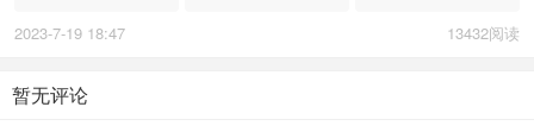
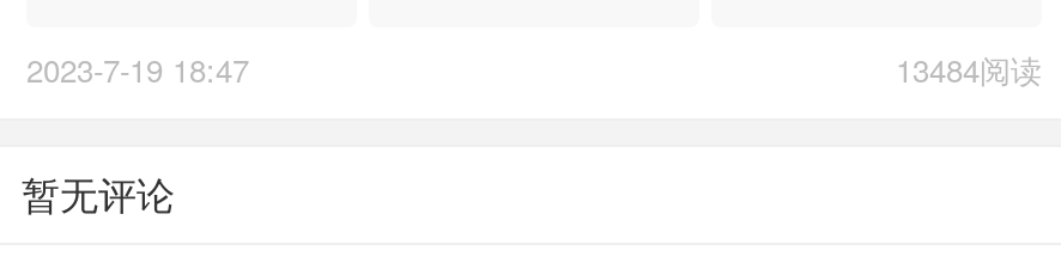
- 13432阅读
+ 13484阅读
